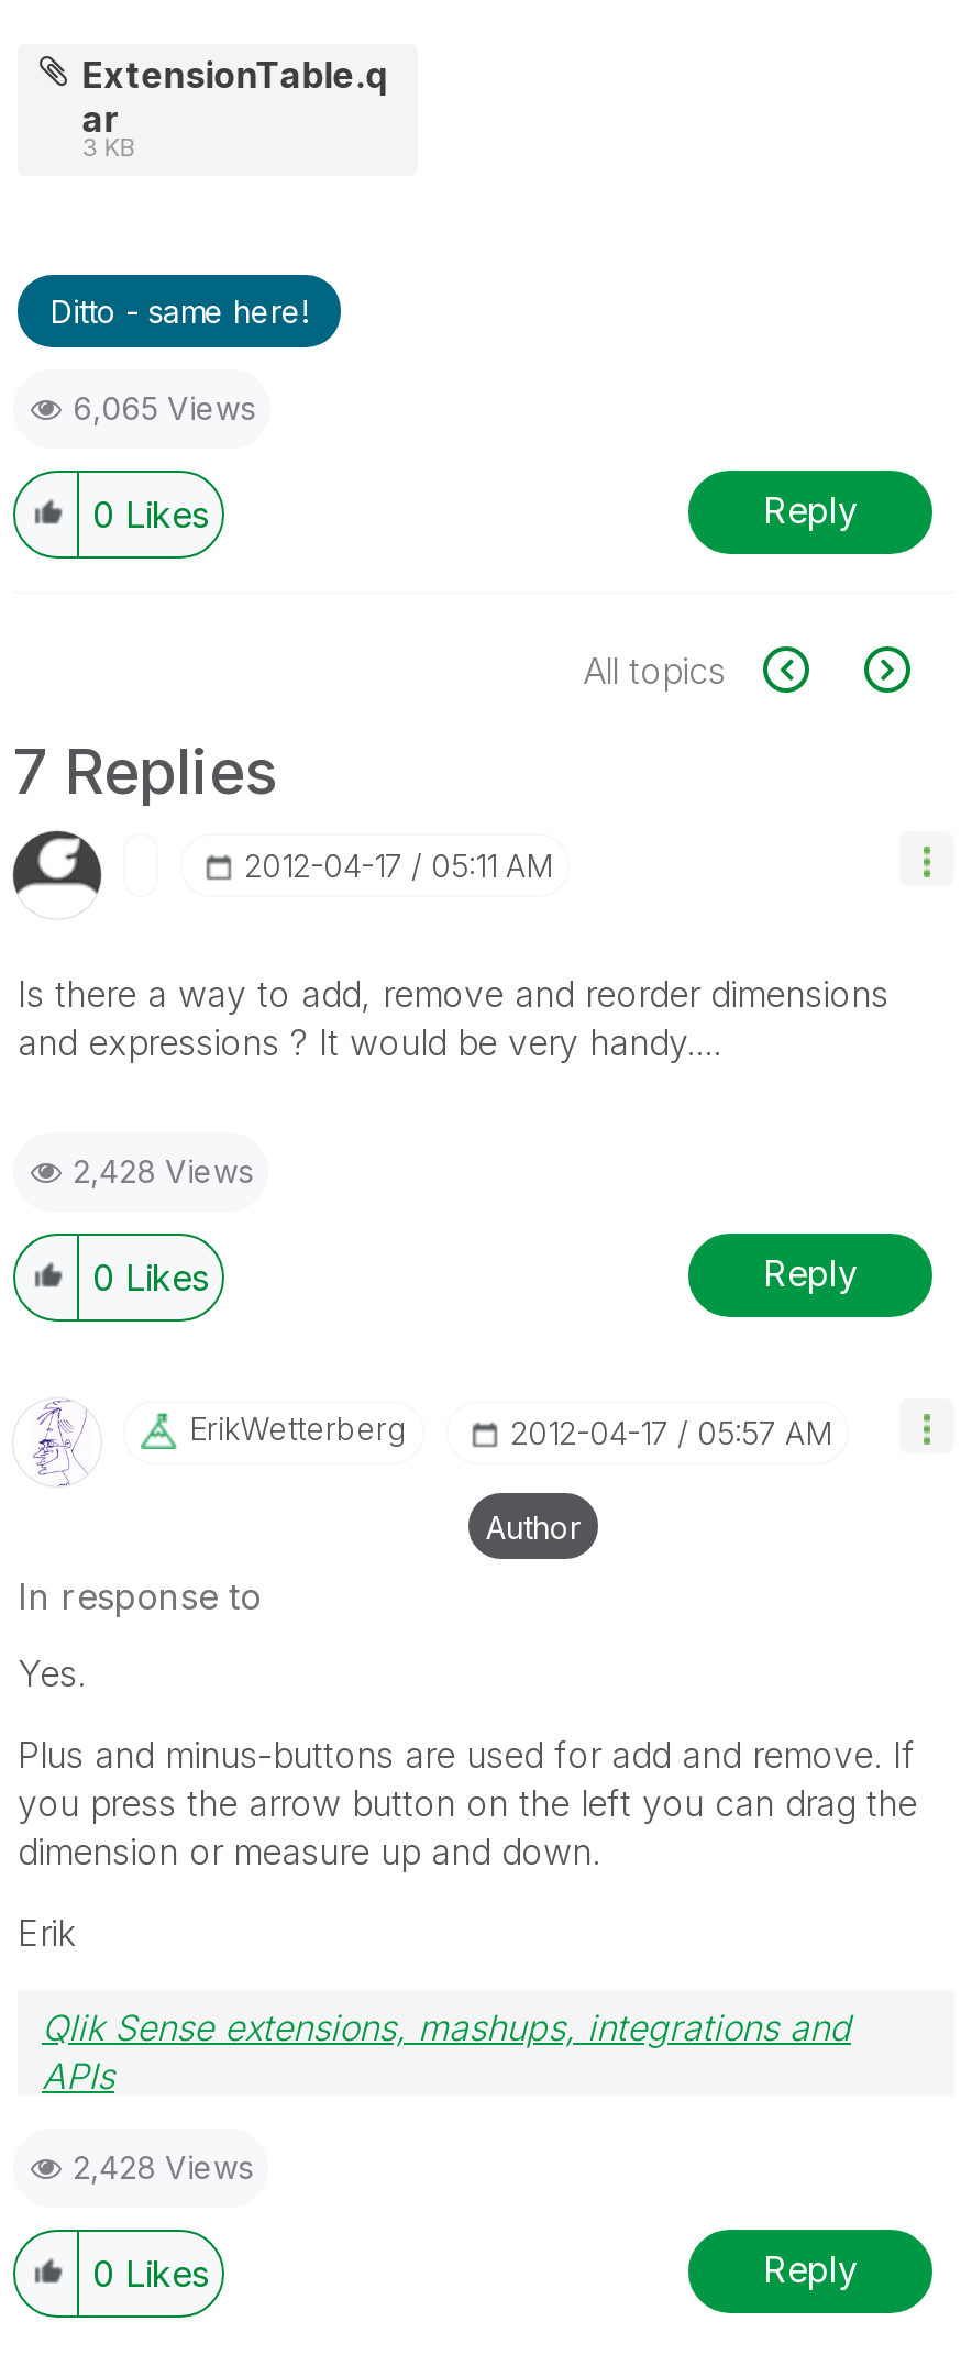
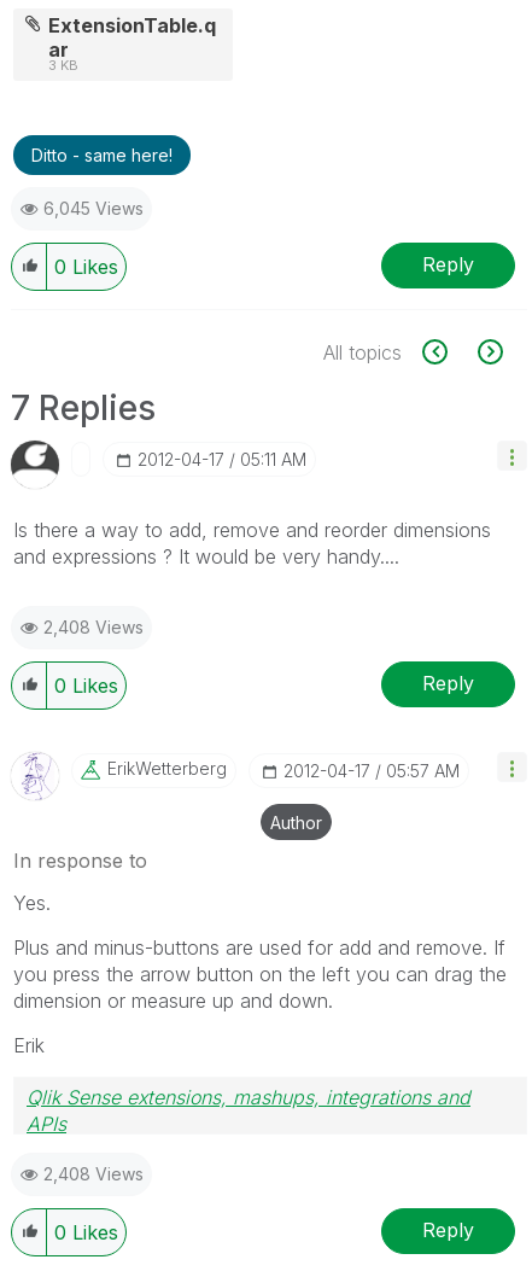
- 6,065 Views
+ 6,045 Views

- 2,428 Views
+ 2,408 Views

- 2,428 Views
+ 2,408 Views
